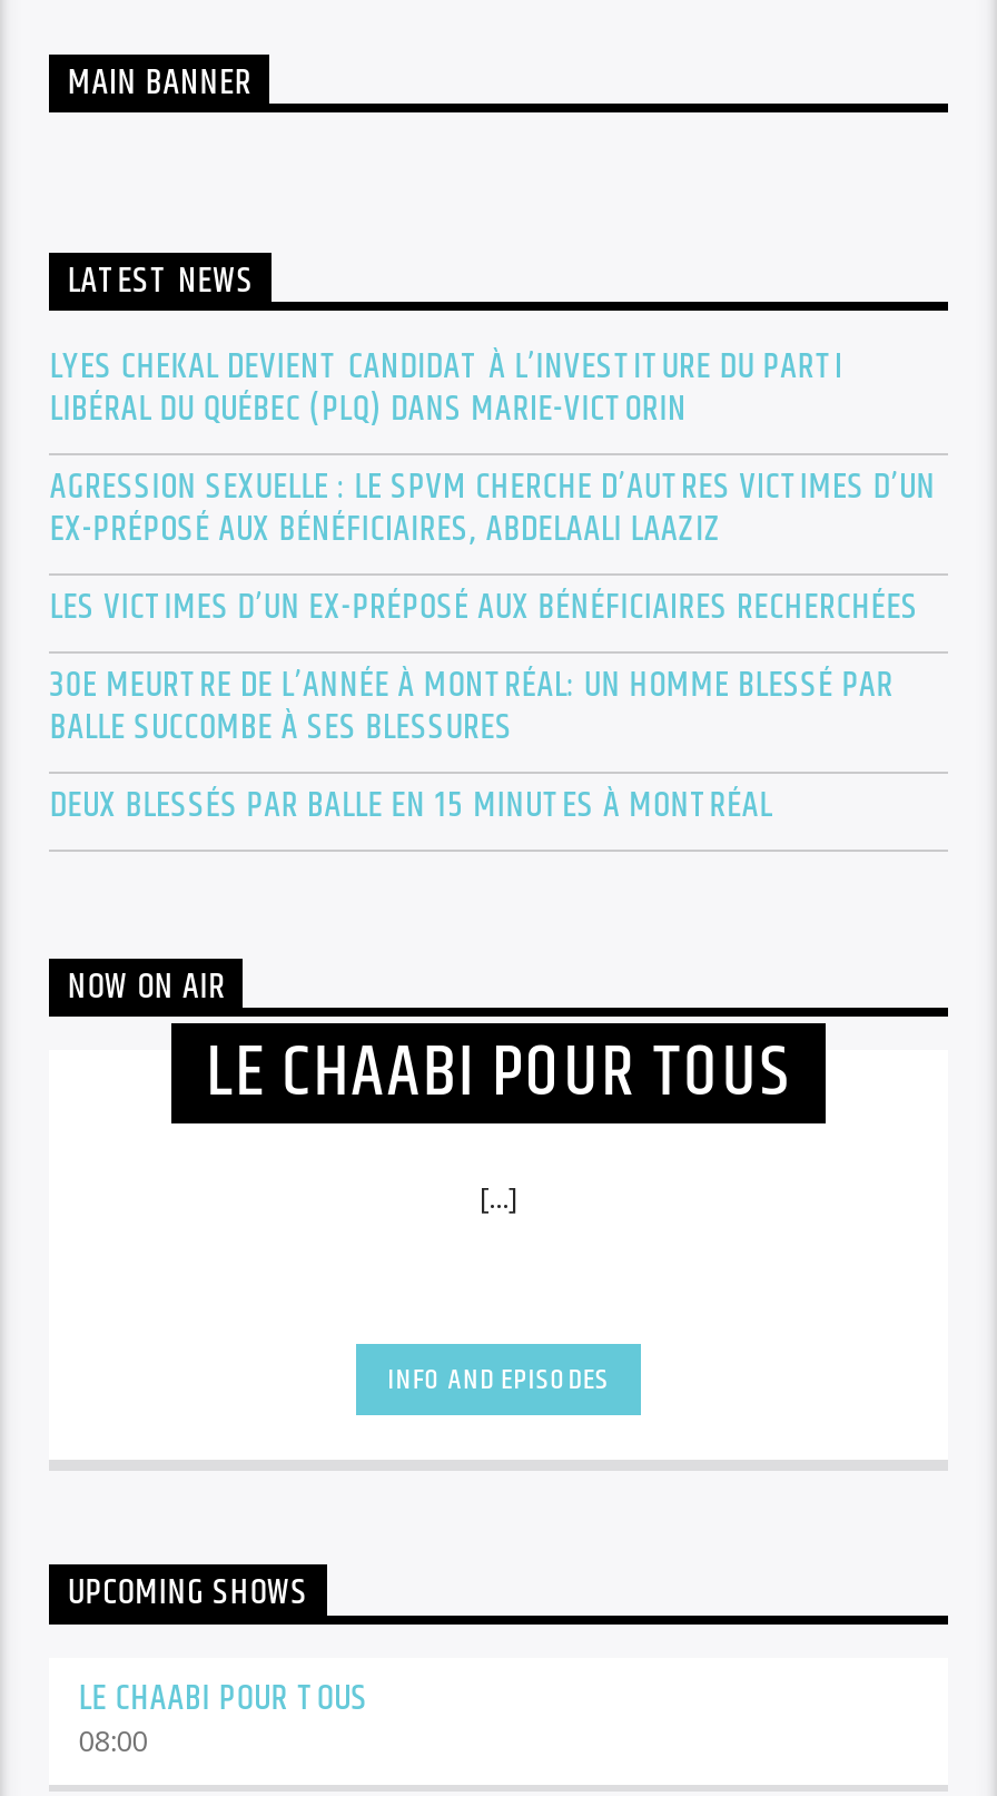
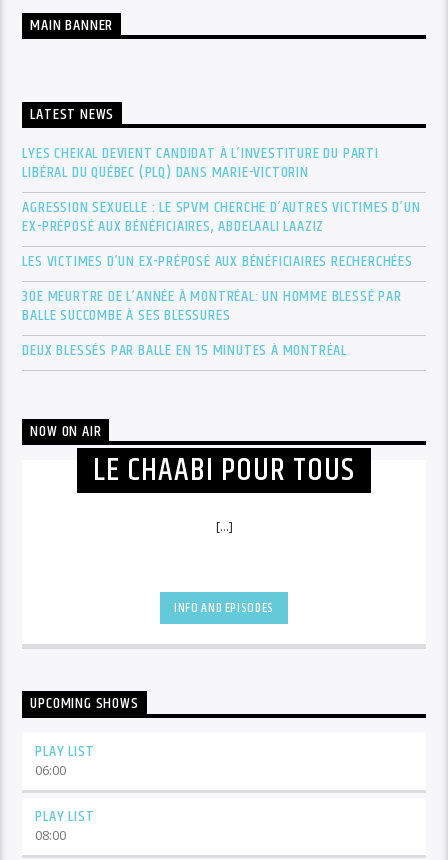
- LE CHAABI POUR TOUS
+ PLAY LIST
+ 06:00
+ PLAY LIST
